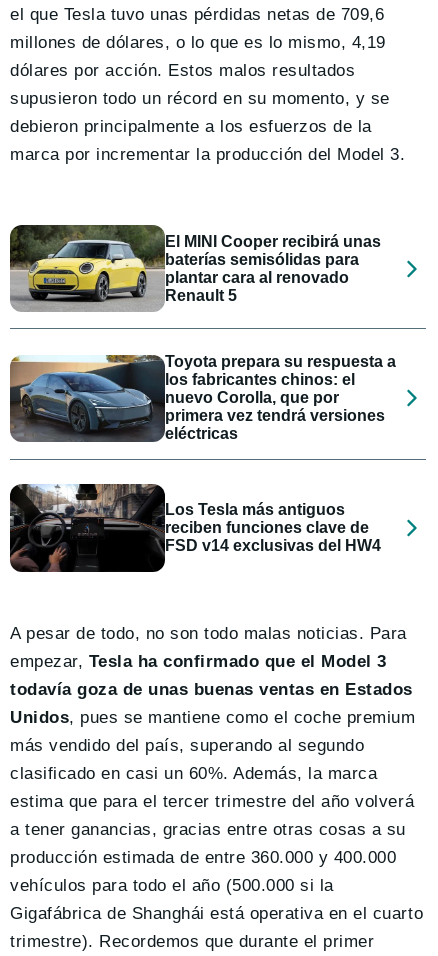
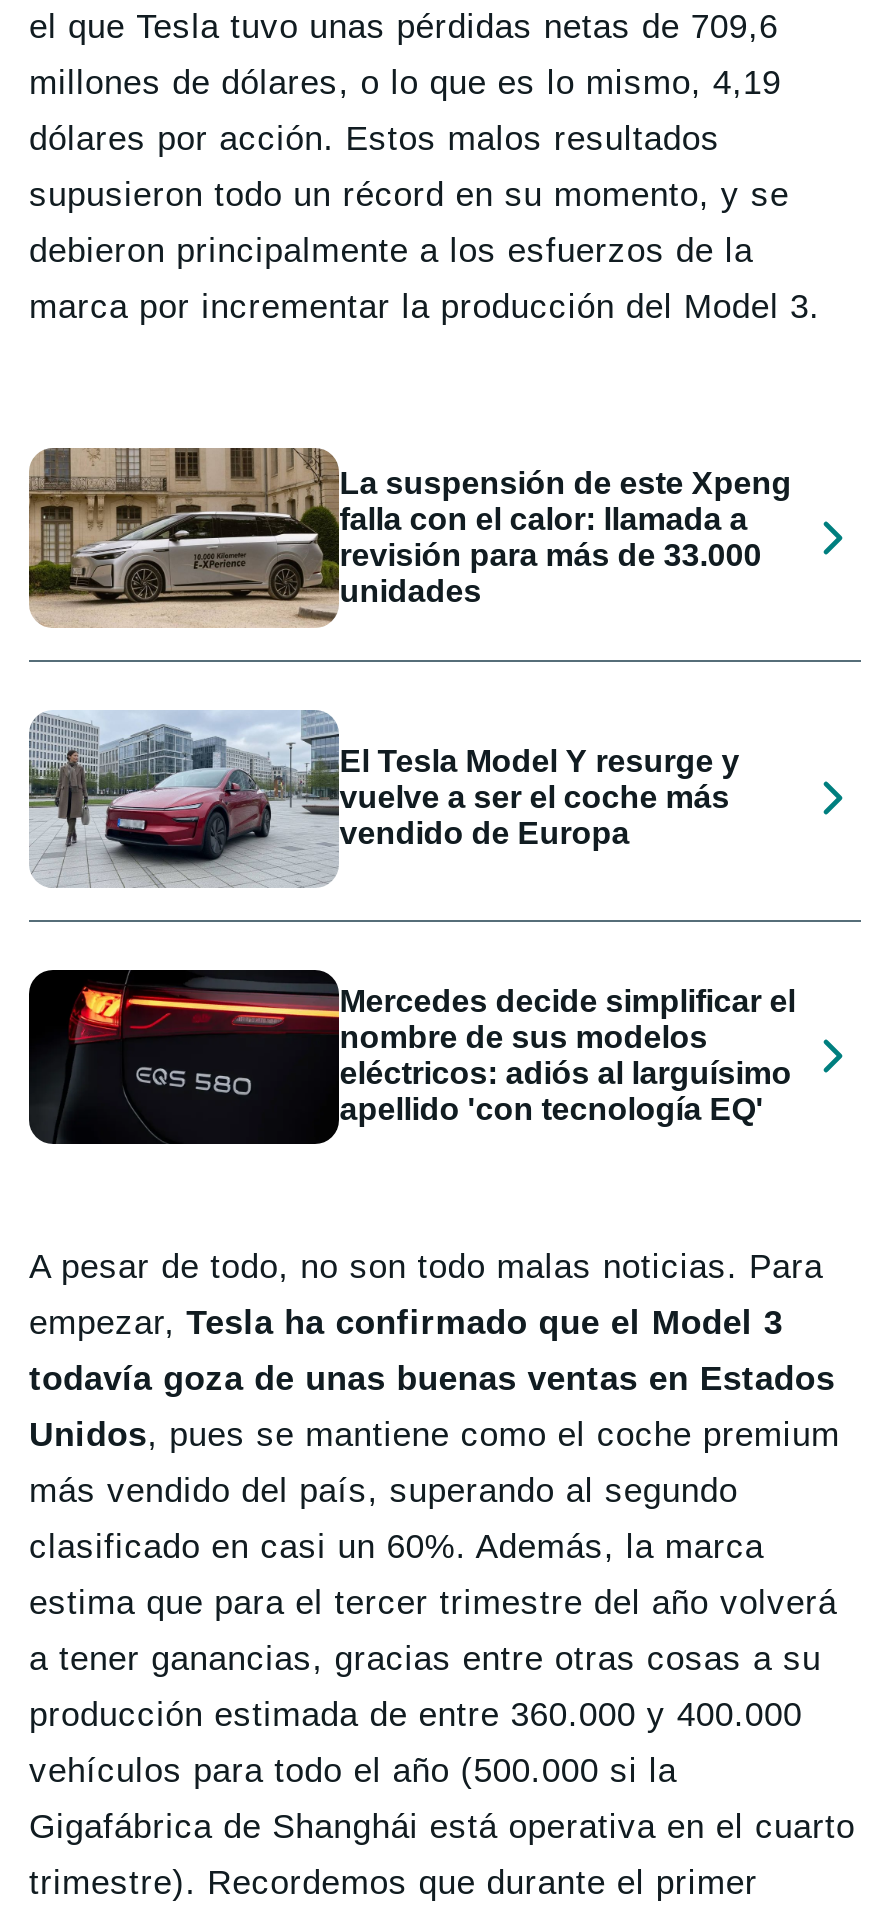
- [image]
- El MINI Cooper recibirá unas
- baterías semisólidas para
- plantar cara al renovado
- Renault 5
+ [image]
+ La suspensión de este Xpeng
+ falla con el calor: llamada a
+ revisión para más de 33.000
+ unidades

- [image]
- Toyota prepara su respuesta a
- los fabricantes chinos: el
- nuevo Corolla, que por
- primera vez tendrá versiones
- eléctricas
+ [image]
+ El Tesla Model Y resurge y
+ vuelve a ser el coche más
+ vendido de Europa

- [image]
- Los Tesla más antiguos
- reciben funciones clave de
- FSD v14 exclusivas del HW4
+ [image]
+ Mercedes decide simplificar el
+ nombre de sus modelos
+ eléctricos: adiós al larguísimo
+ apellido 'con tecnología EQ'
